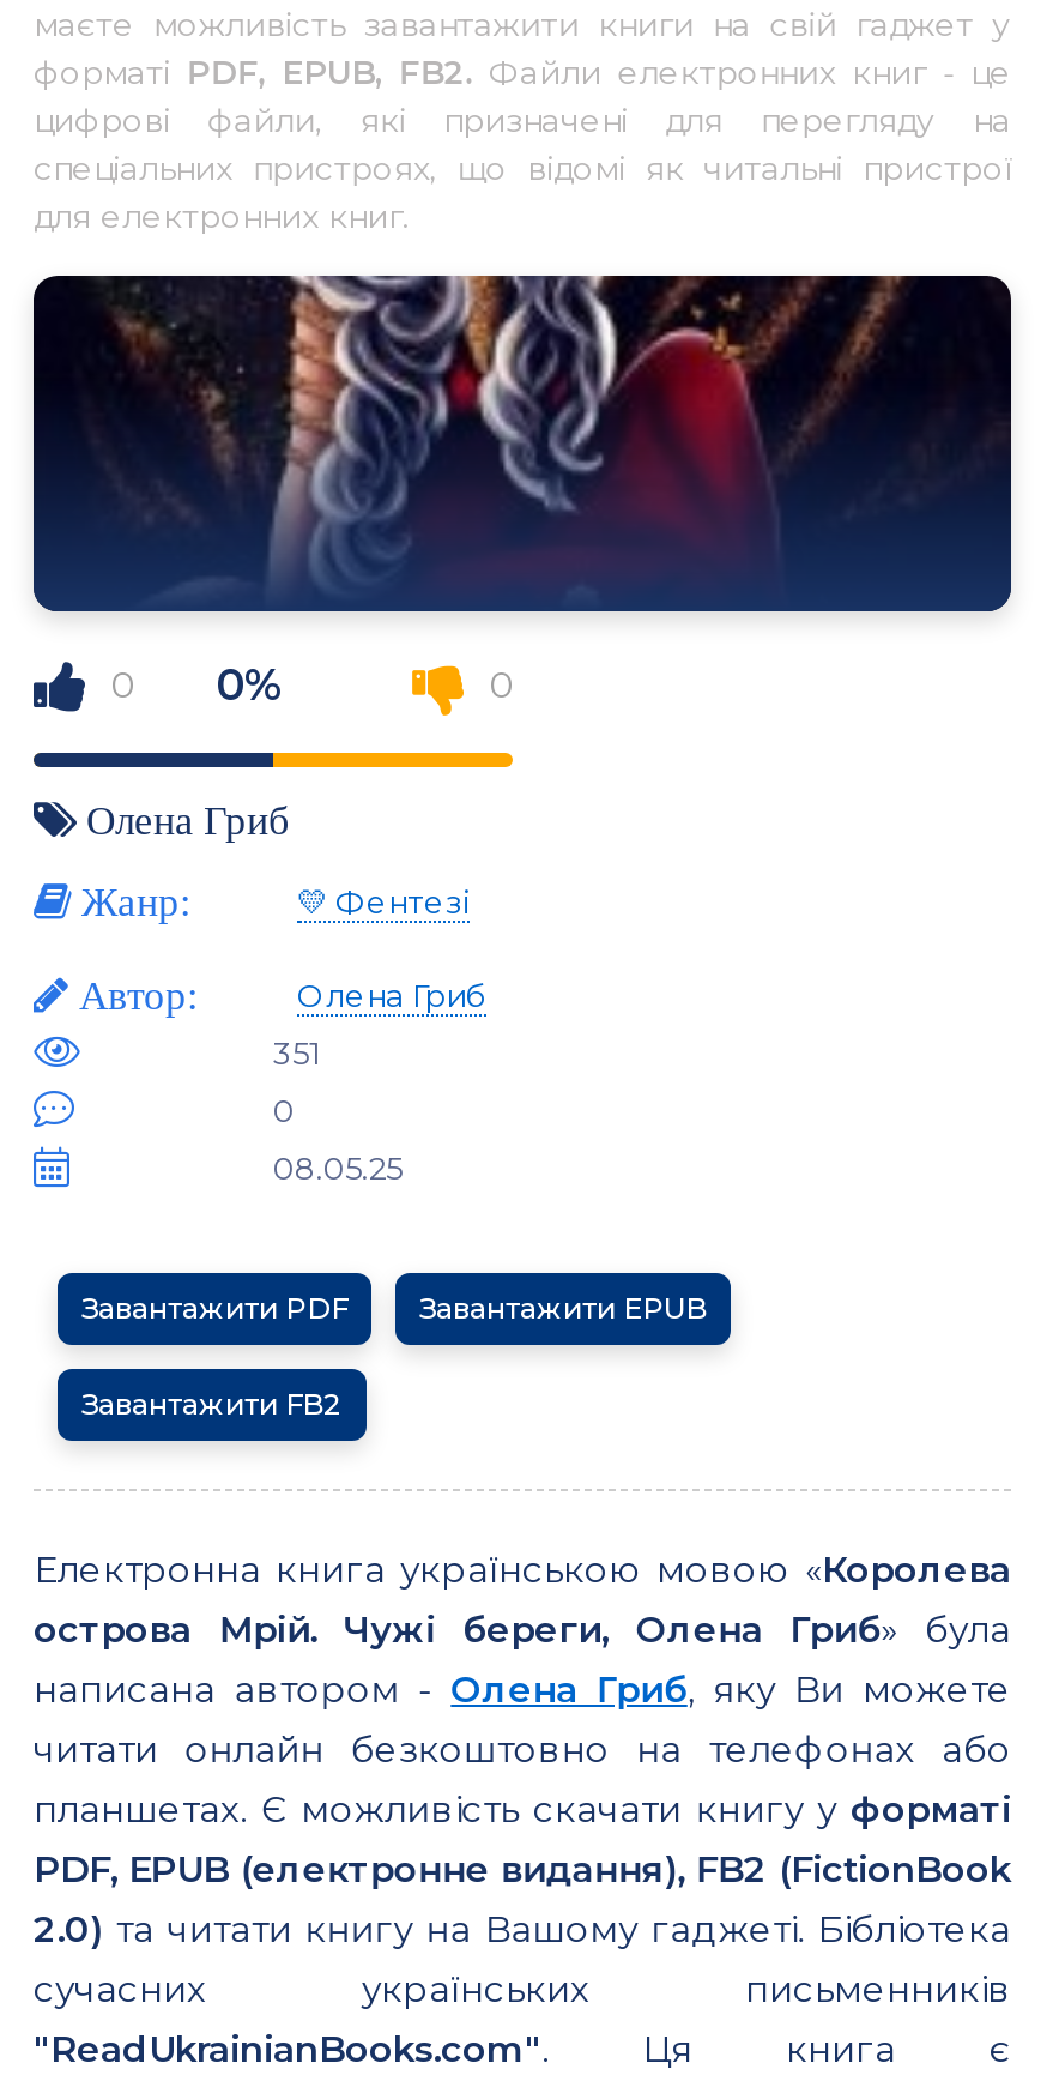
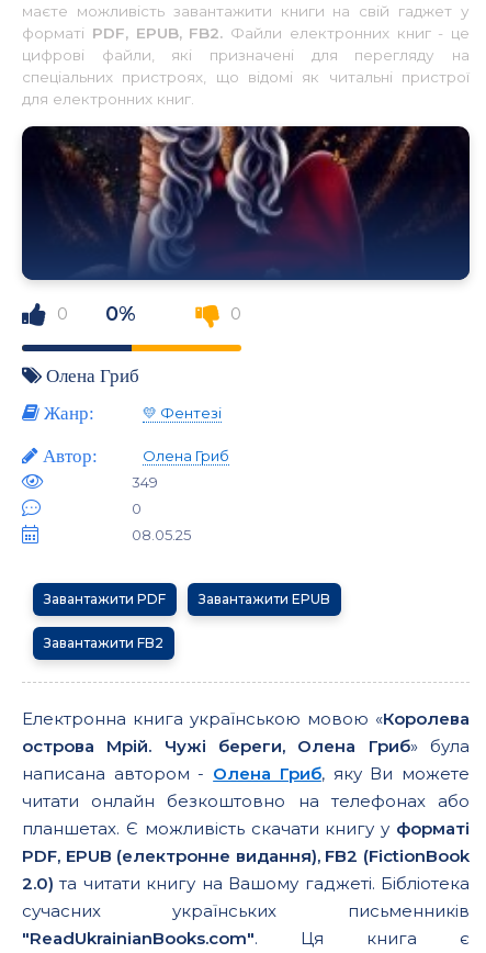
- 351
+ 349
